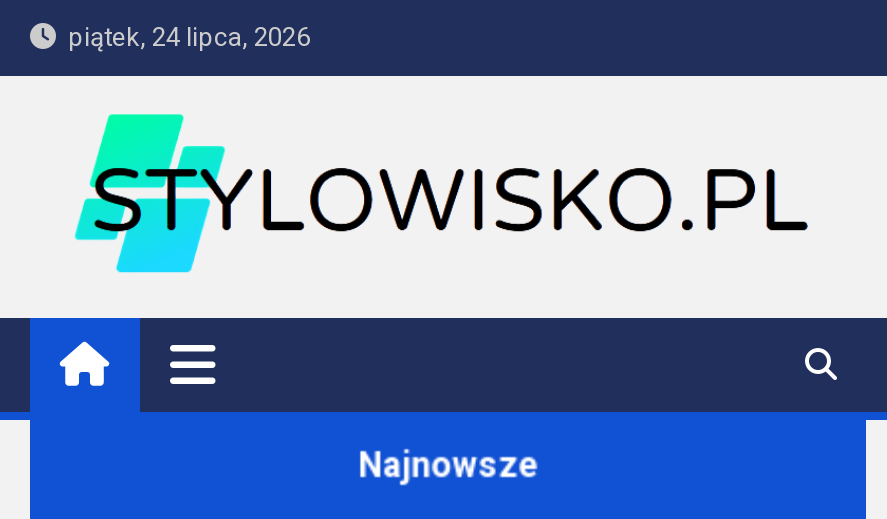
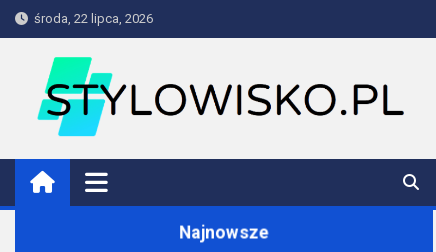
- piątek, 24 lipca, 2026
+ środa, 22 lipca, 2026
